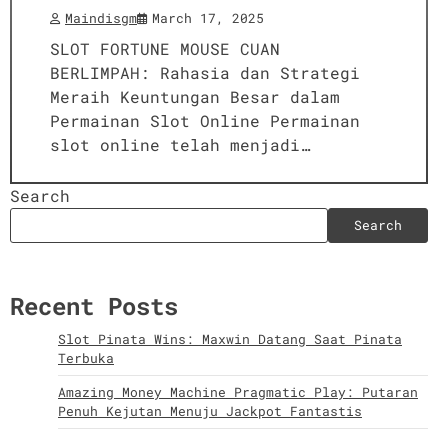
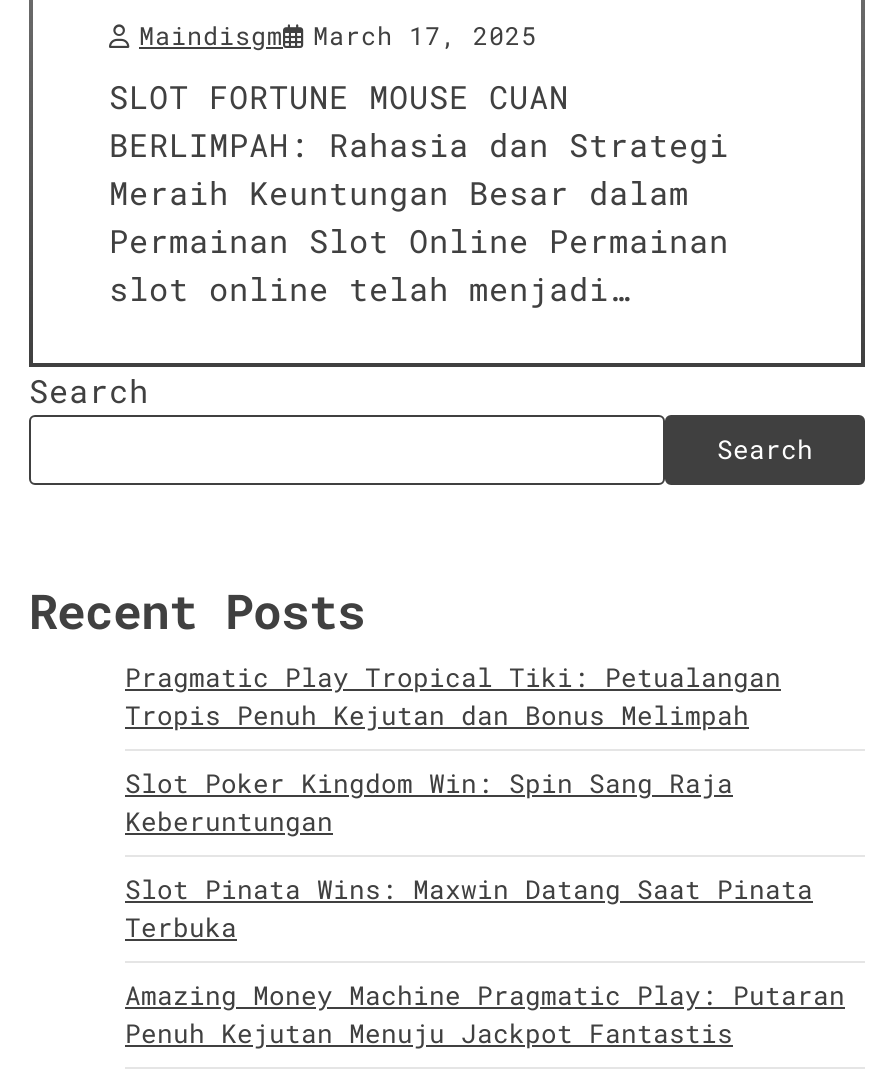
+ Pragmatic Play Tropical Tiki: Petualangan
+ Tropis Penuh Kejutan dan Bonus Melimpah
+ Slot Poker Kingdom Win: Spin Sang Raja
+ Keberuntungan
